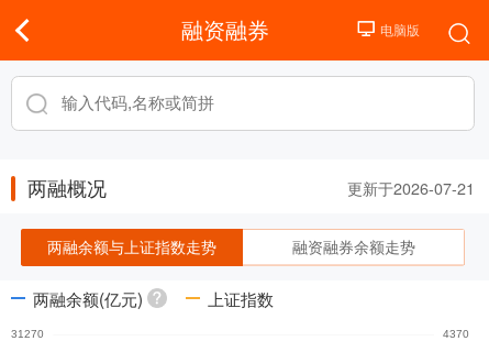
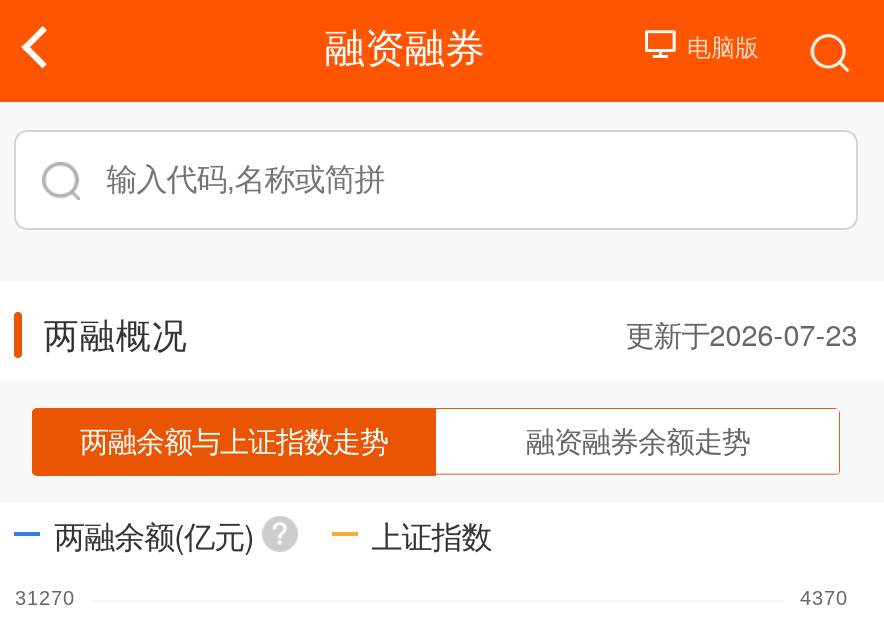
- 更新于2026-07-21
+ 更新于2026-07-23
